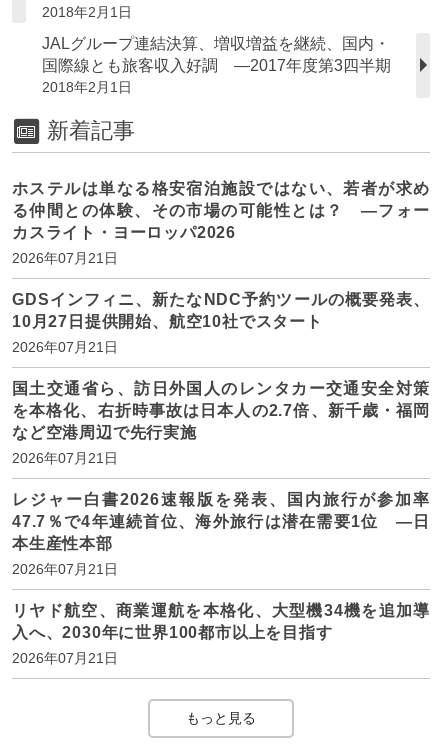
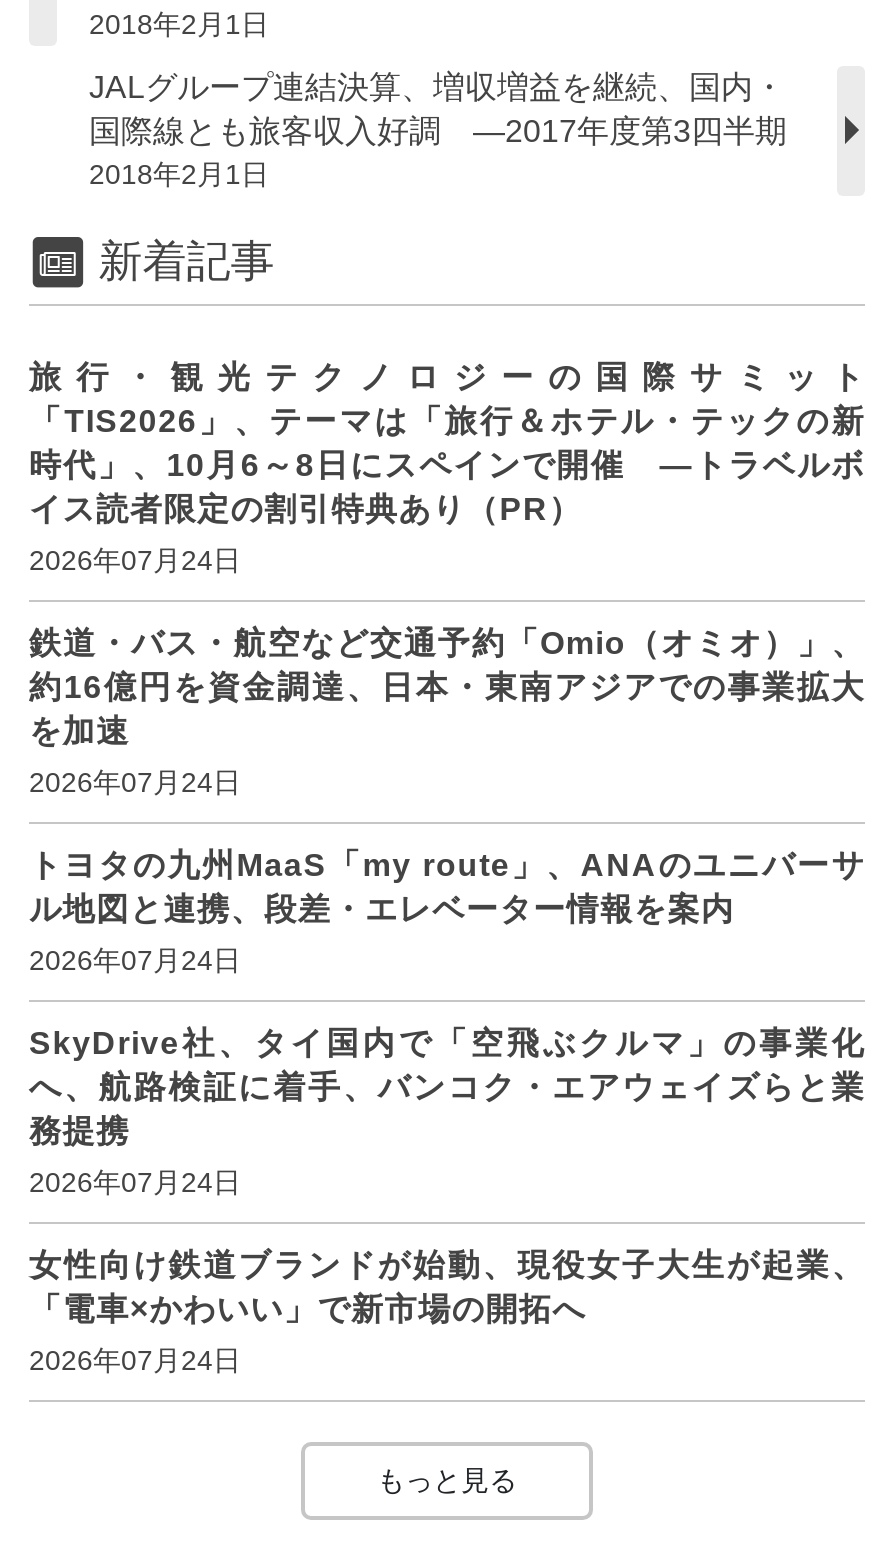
- ホステルは単なる格安宿泊施設ではない、若者が求め
- る仲間との体験、その市場の可能性とは？ ―フォー
- カスライト・ヨーロッパ2026
+ 旅行・観光テクノロジーの国際サミット
+ 「TIS2026」、テーマは「旅行＆ホテル・テックの新
+ 時代」、10月6～8日にスペインで開催 ―トラベルボ
+ イス読者限定の割引特典あり（PR）

- 2026年07月21日
+ 2026年07月24日

- GDSインフィニ、新たなNDC予約ツールの概要発表、
- 10月27日提供開始、航空10社でスタート
+ 鉄道・バス・航空など交通予約「Omio（オミオ）」、
+ 約16億円を資金調達、日本・東南アジアでの事業拡大
+ を加速

- 2026年07月21日
+ 2026年07月24日

- 国土交通省ら、訪日外国人のレンタカー交通安全対策
- を本格化、右折時事故は日本人の2.7倍、新千歳・福岡
- など空港周辺で先行実施
+ トヨタの九州MaaS「my route」、ANAのユニバーサ
+ ル地図と連携、段差・エレベーター情報を案内

- 2026年07月21日
+ 2026年07月24日

- レジャー白書2026速報版を発表、国内旅行が参加率
- 47.7％で4年連続首位、海外旅行は潜在需要1位 ―日
- 本生産性本部
+ SkyDrive社、タイ国内で「空飛ぶクルマ」の事業化
+ へ、航路検証に着手、バンコク・エアウェイズらと業
+ 務提携

- 2026年07月21日
+ 2026年07月24日

- リヤド航空、商業運航を本格化、大型機34機を追加導
- 入へ、2030年に世界100都市以上を目指す
+ 女性向け鉄道ブランドが始動、現役女子大生が起業、
+ 「電車×かわいい」で新市場の開拓へ

- 2026年07月21日
+ 2026年07月24日
